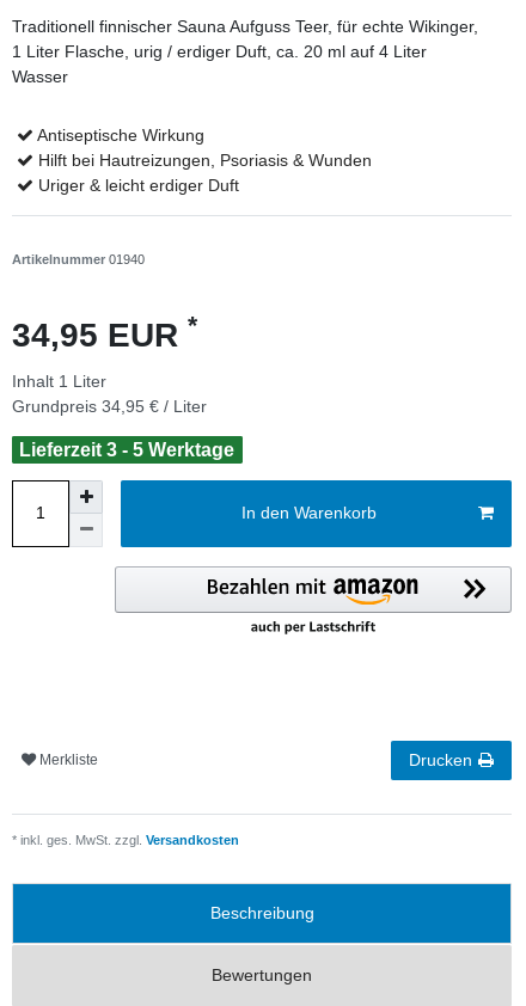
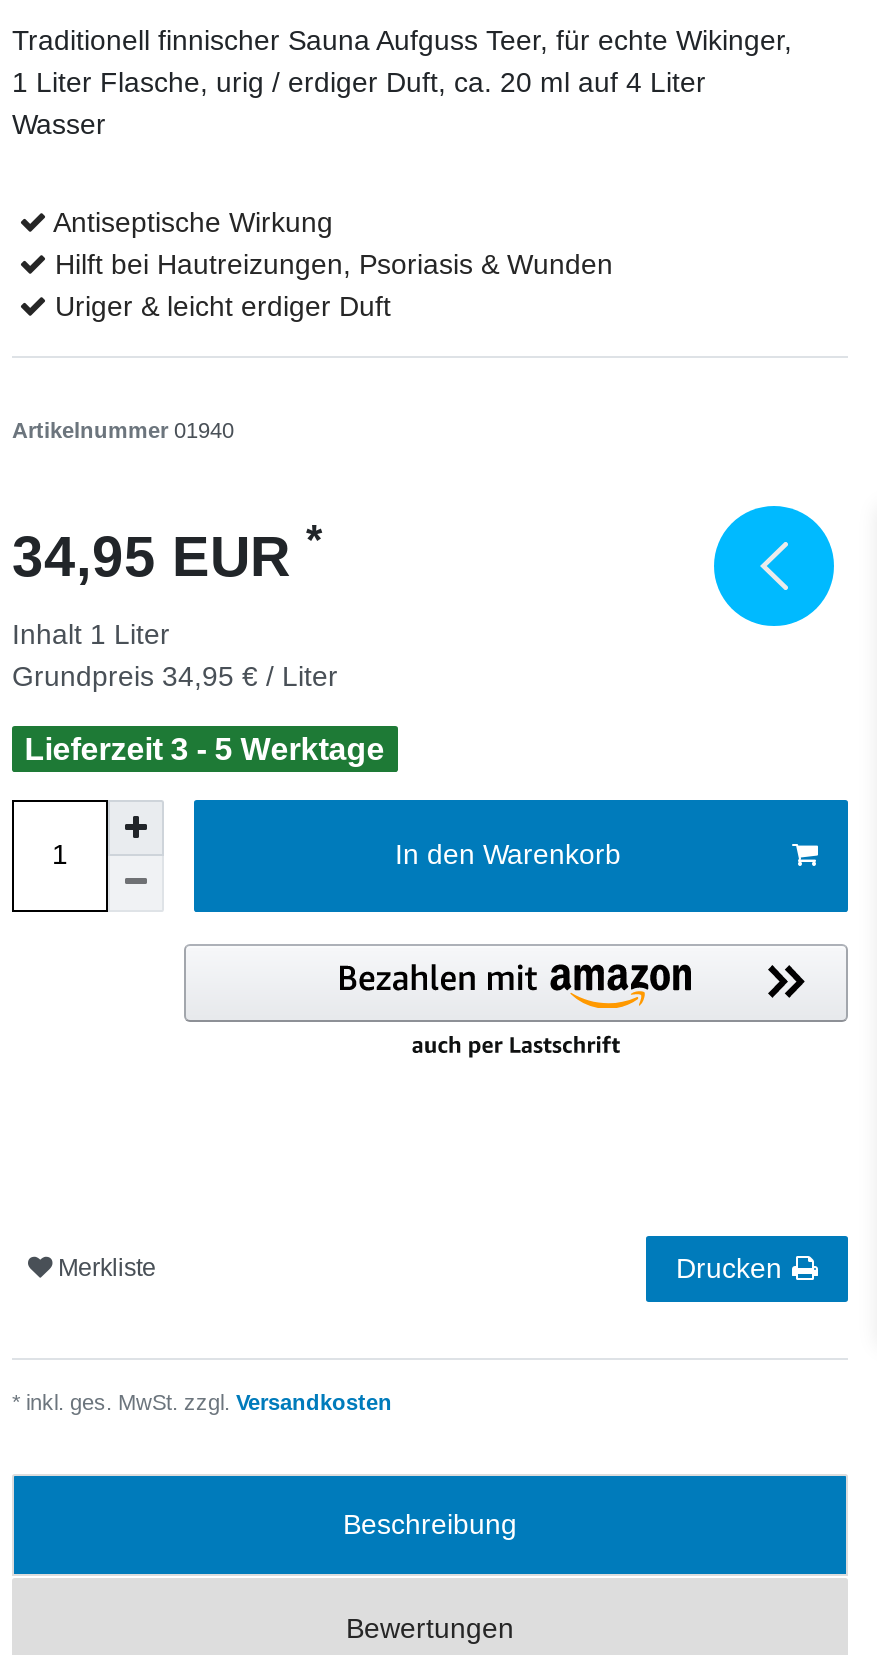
+ [image]
